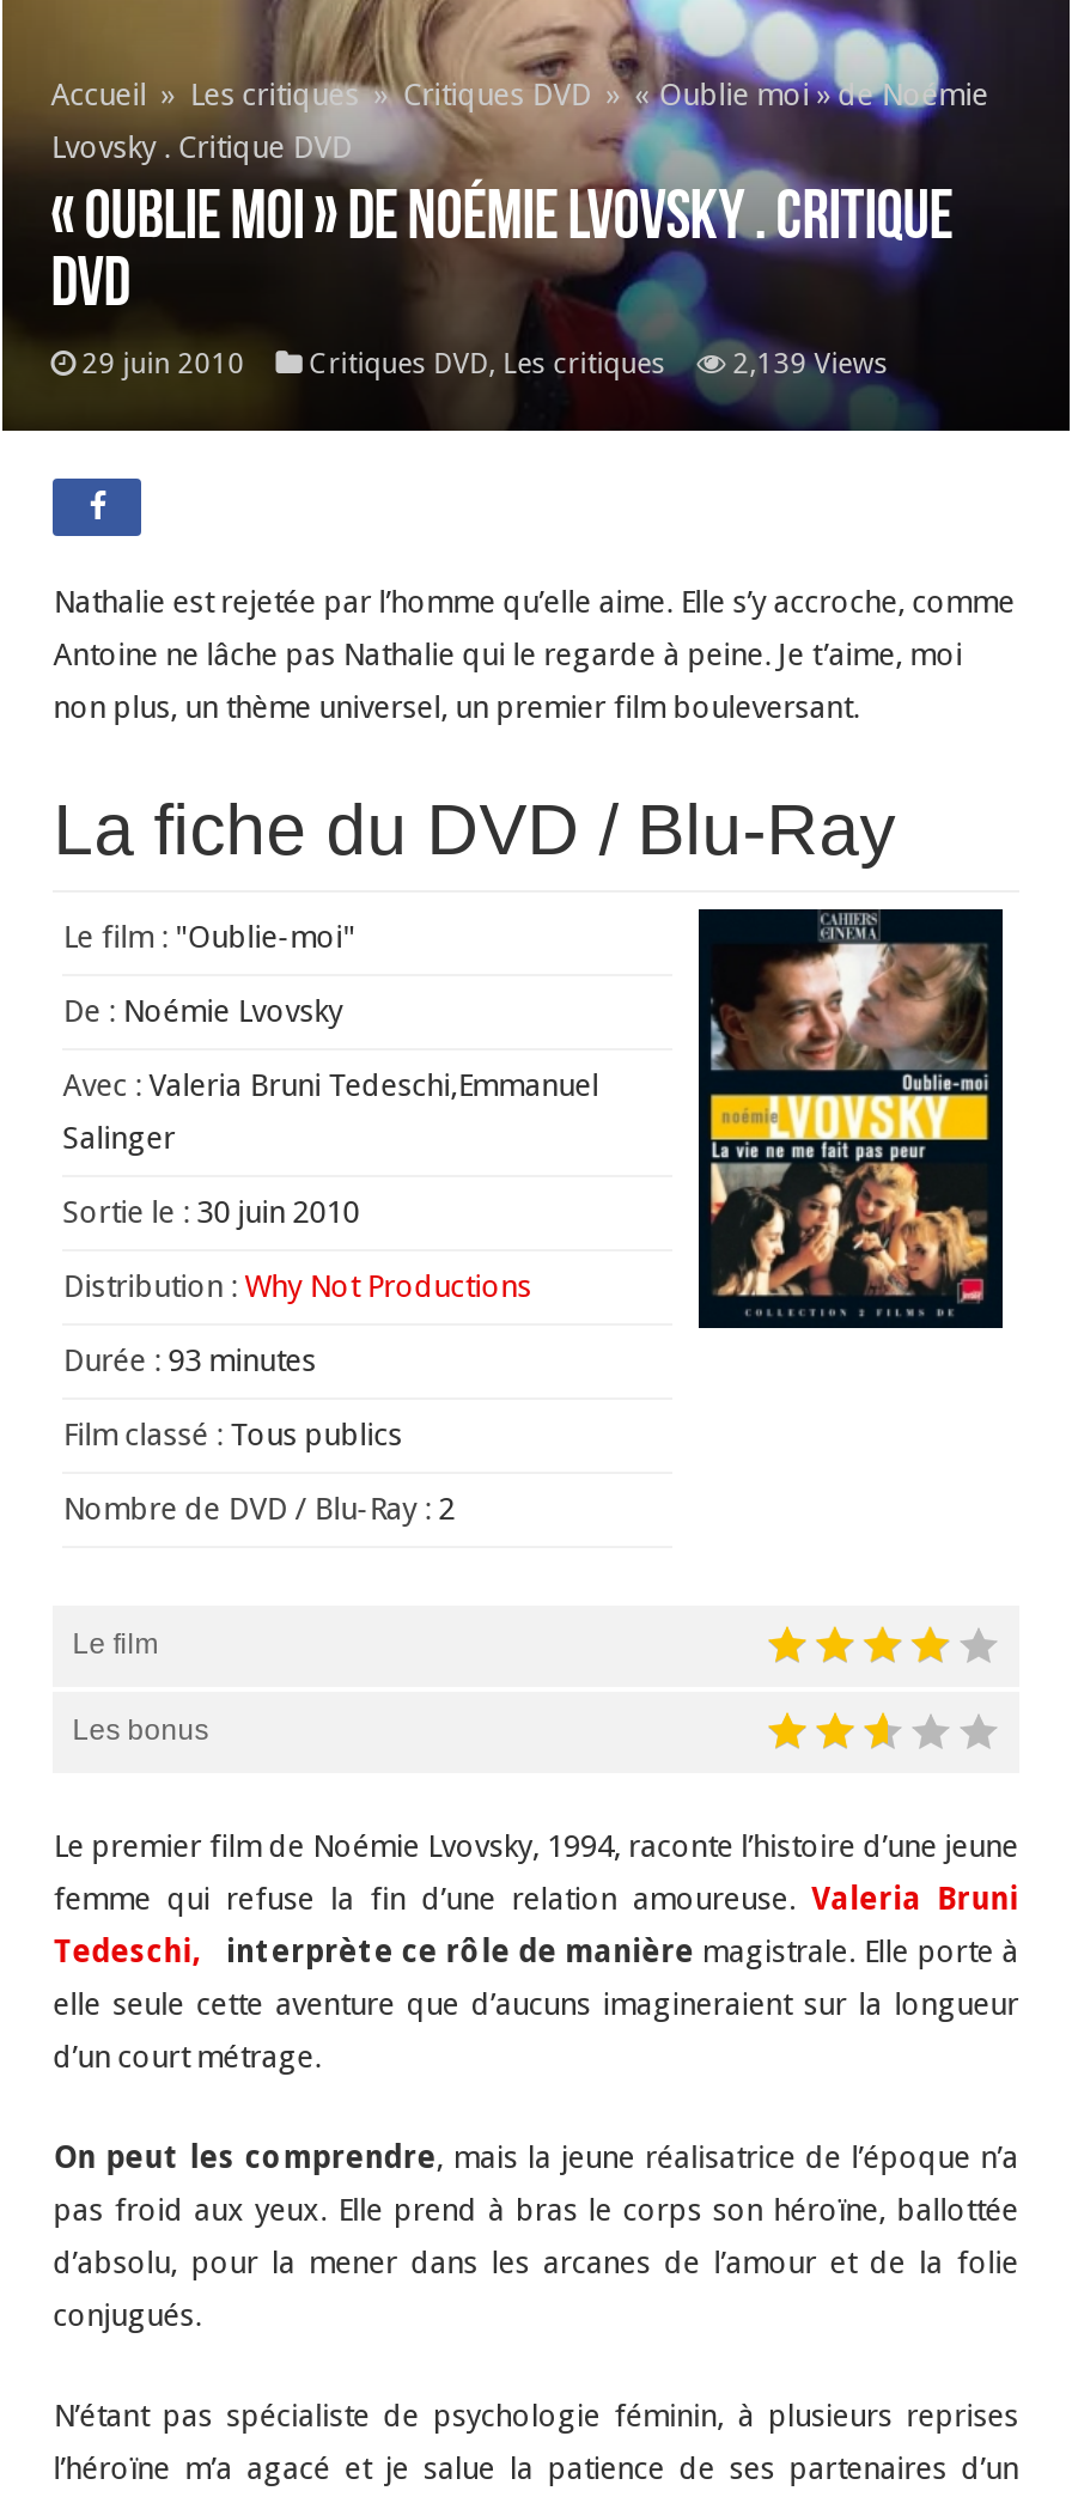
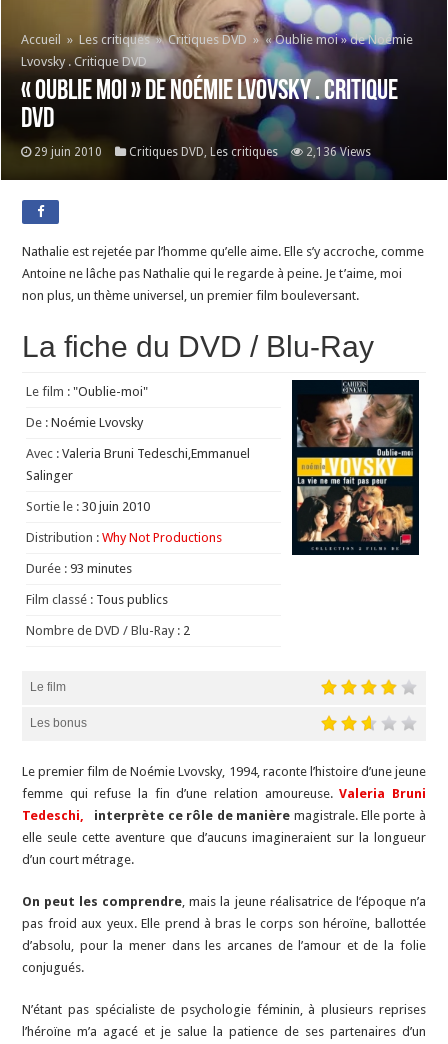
- 29 juin 2010 Critiques DVD, Les critiques 2,139 Views
+ 29 juin 2010 Critiques DVD, Les critiques 2,136 Views
